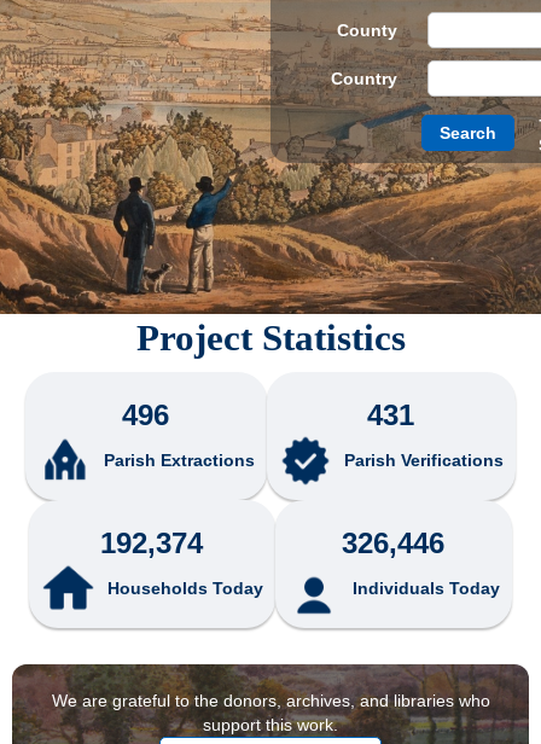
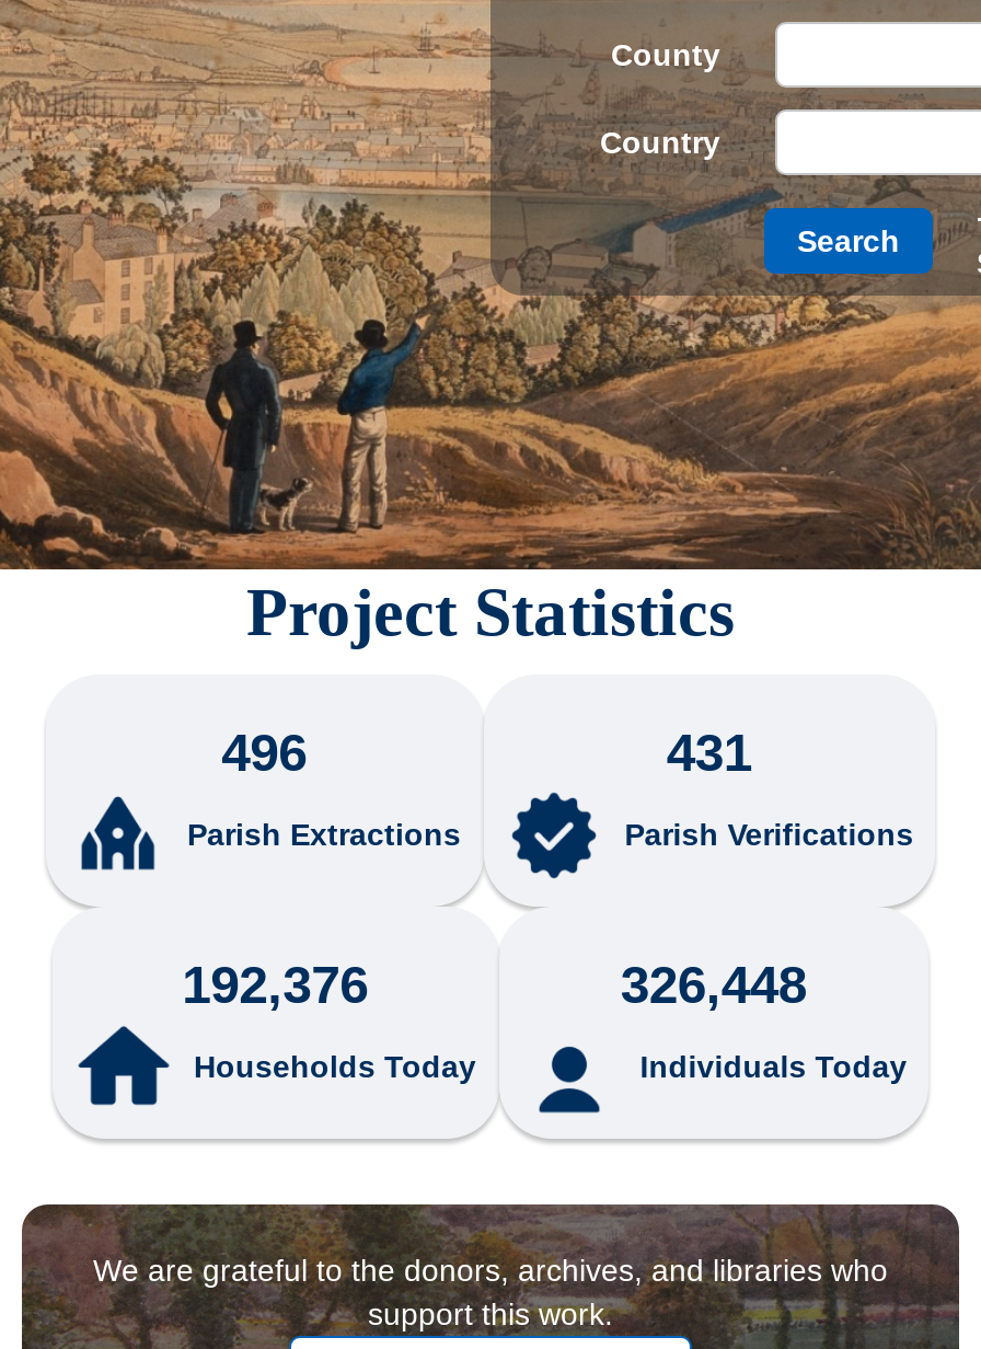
- 192,374
+ 192,376

- 326,446
+ 326,448
